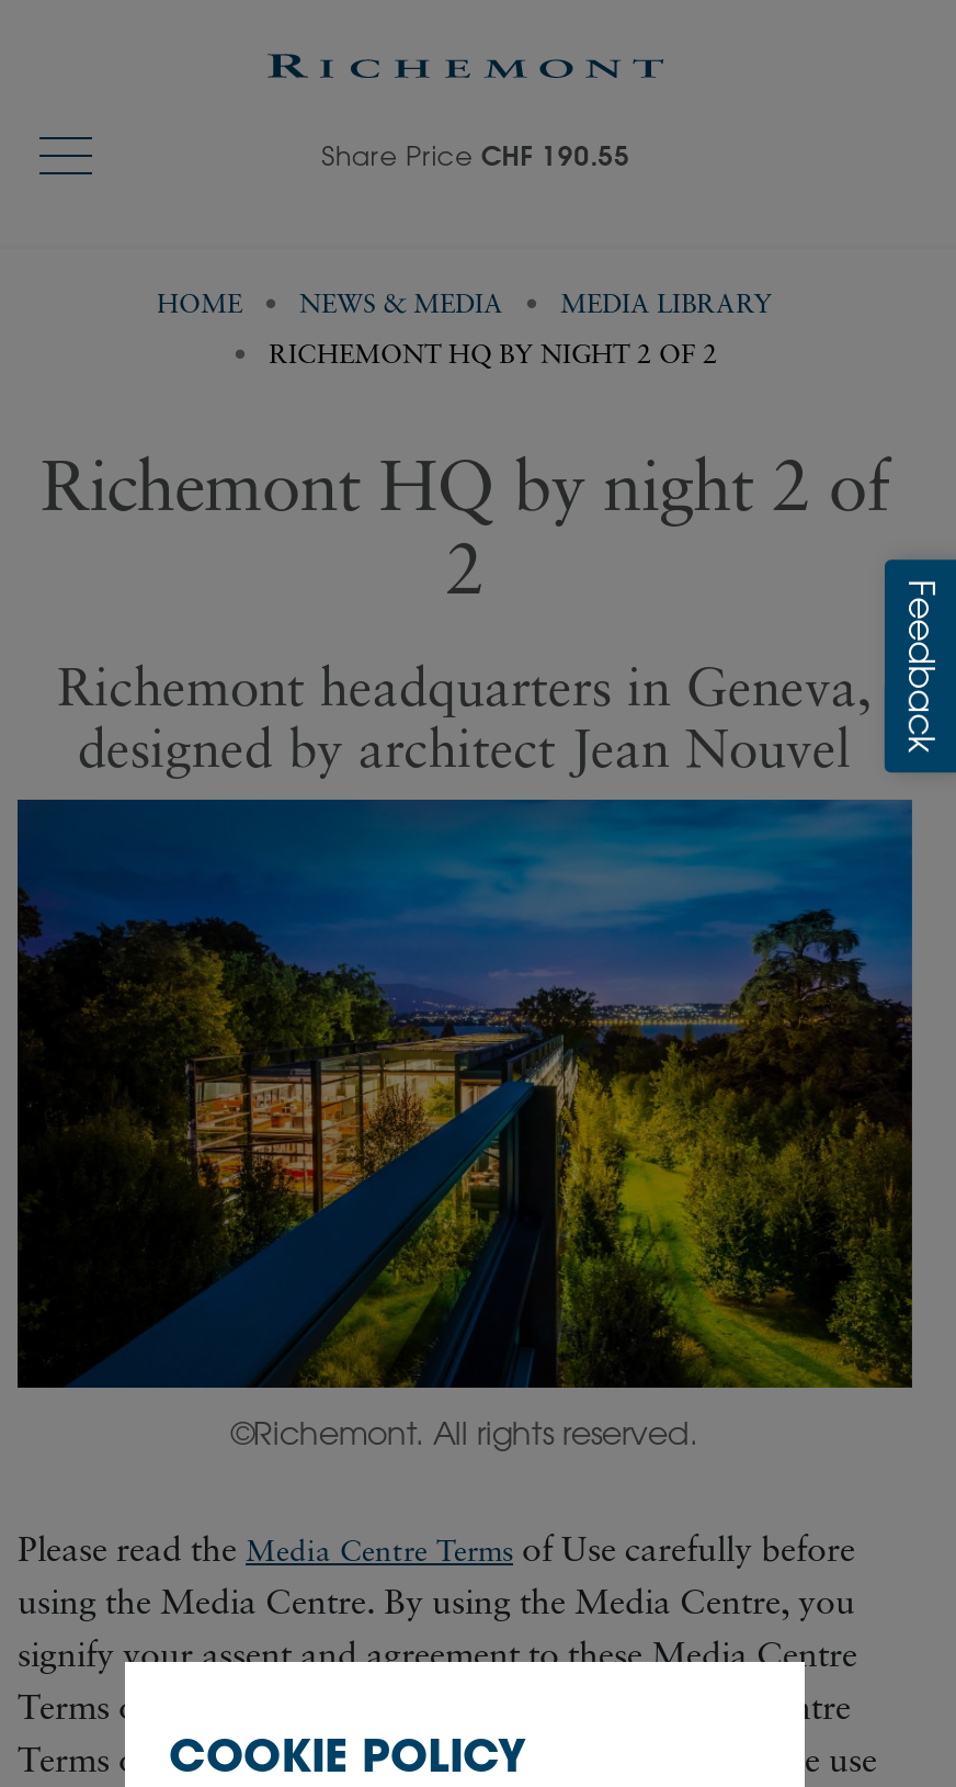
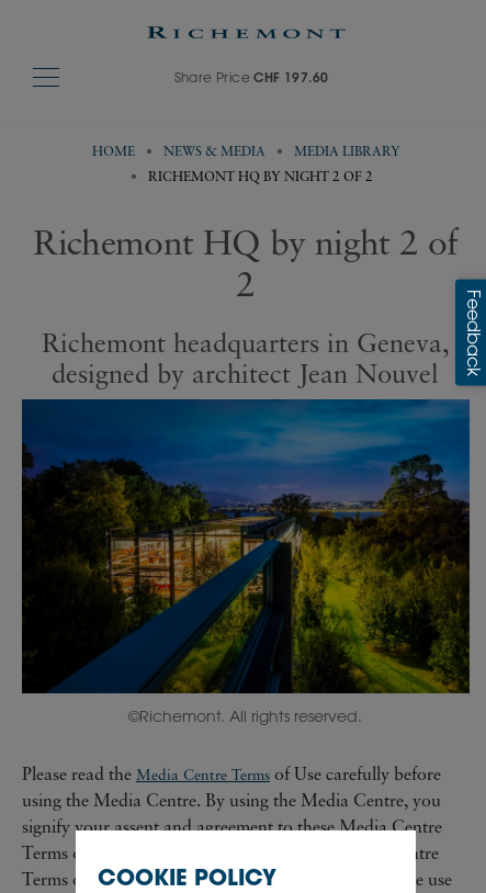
- Share Price CHF 190.55
+ Share Price CHF 197.60
